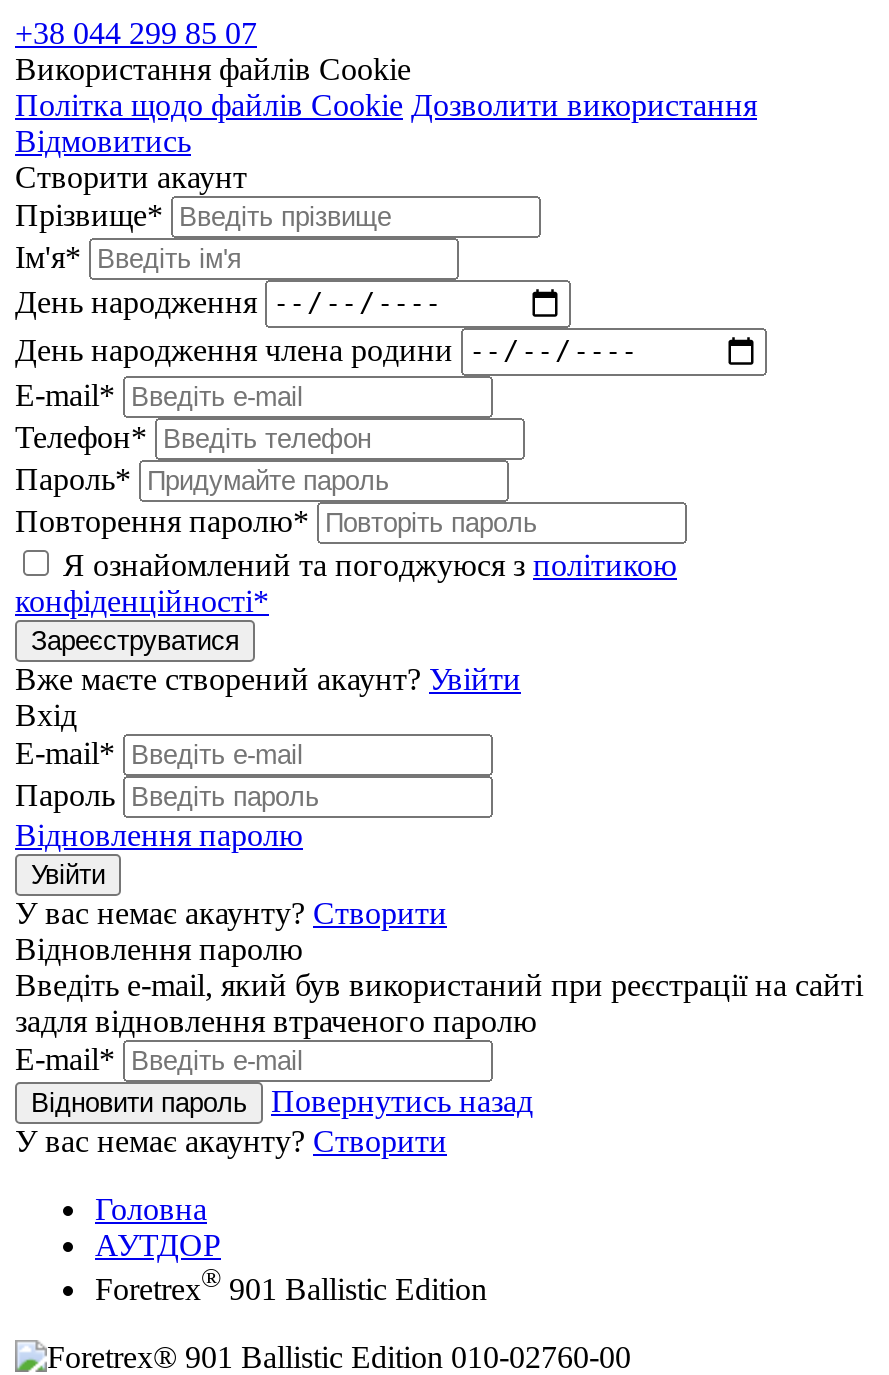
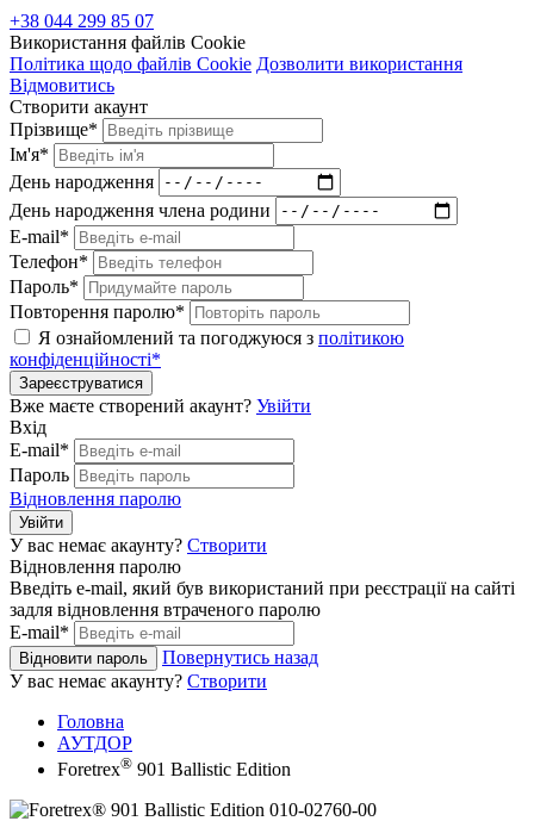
- Політка щодо файлів Cookie Дозволити використання
+ Політика щодо файлів Cookie Дозволити використання
